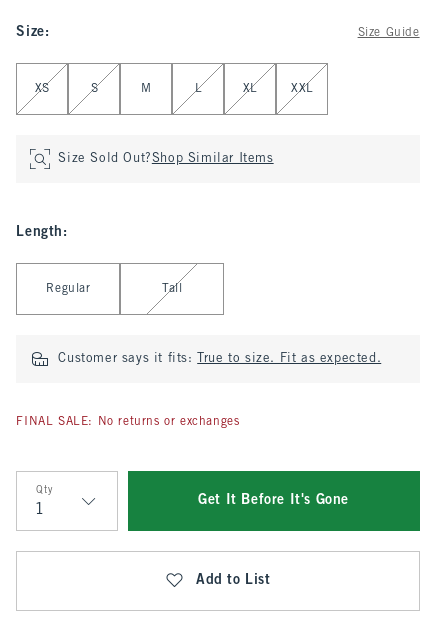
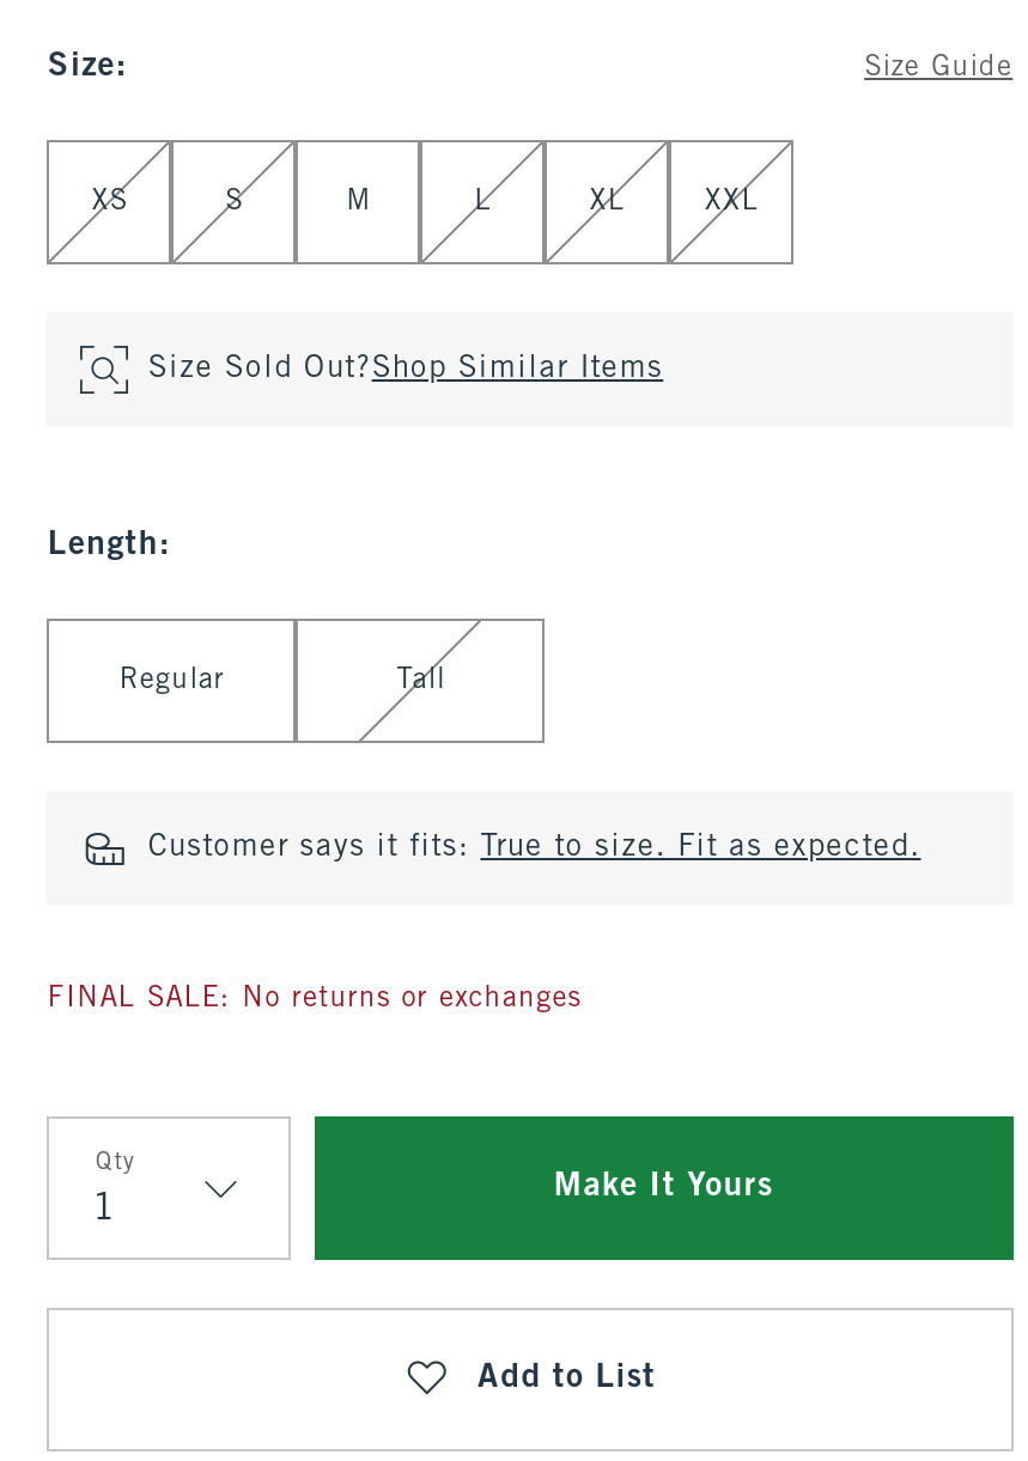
- Get It Before It's Gone
+ Make It Yours
